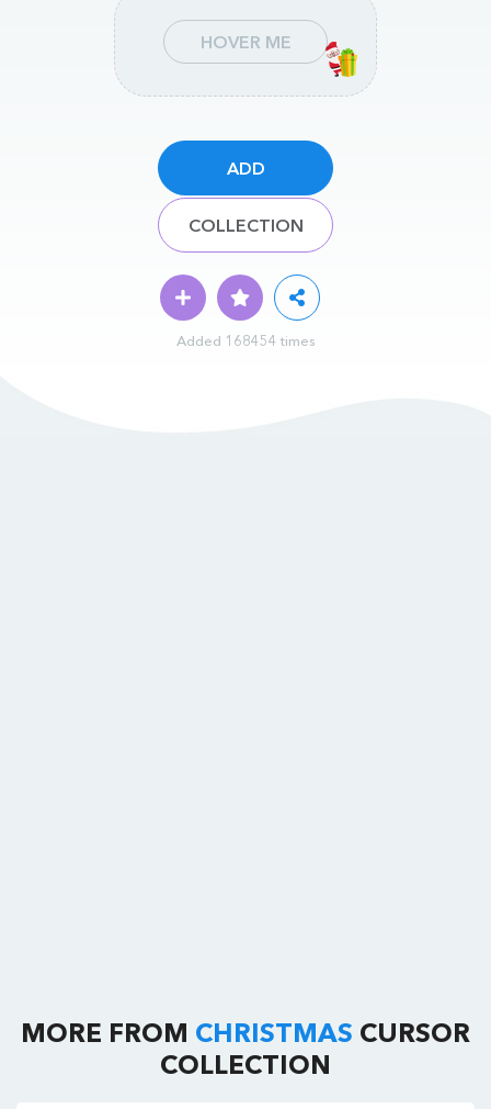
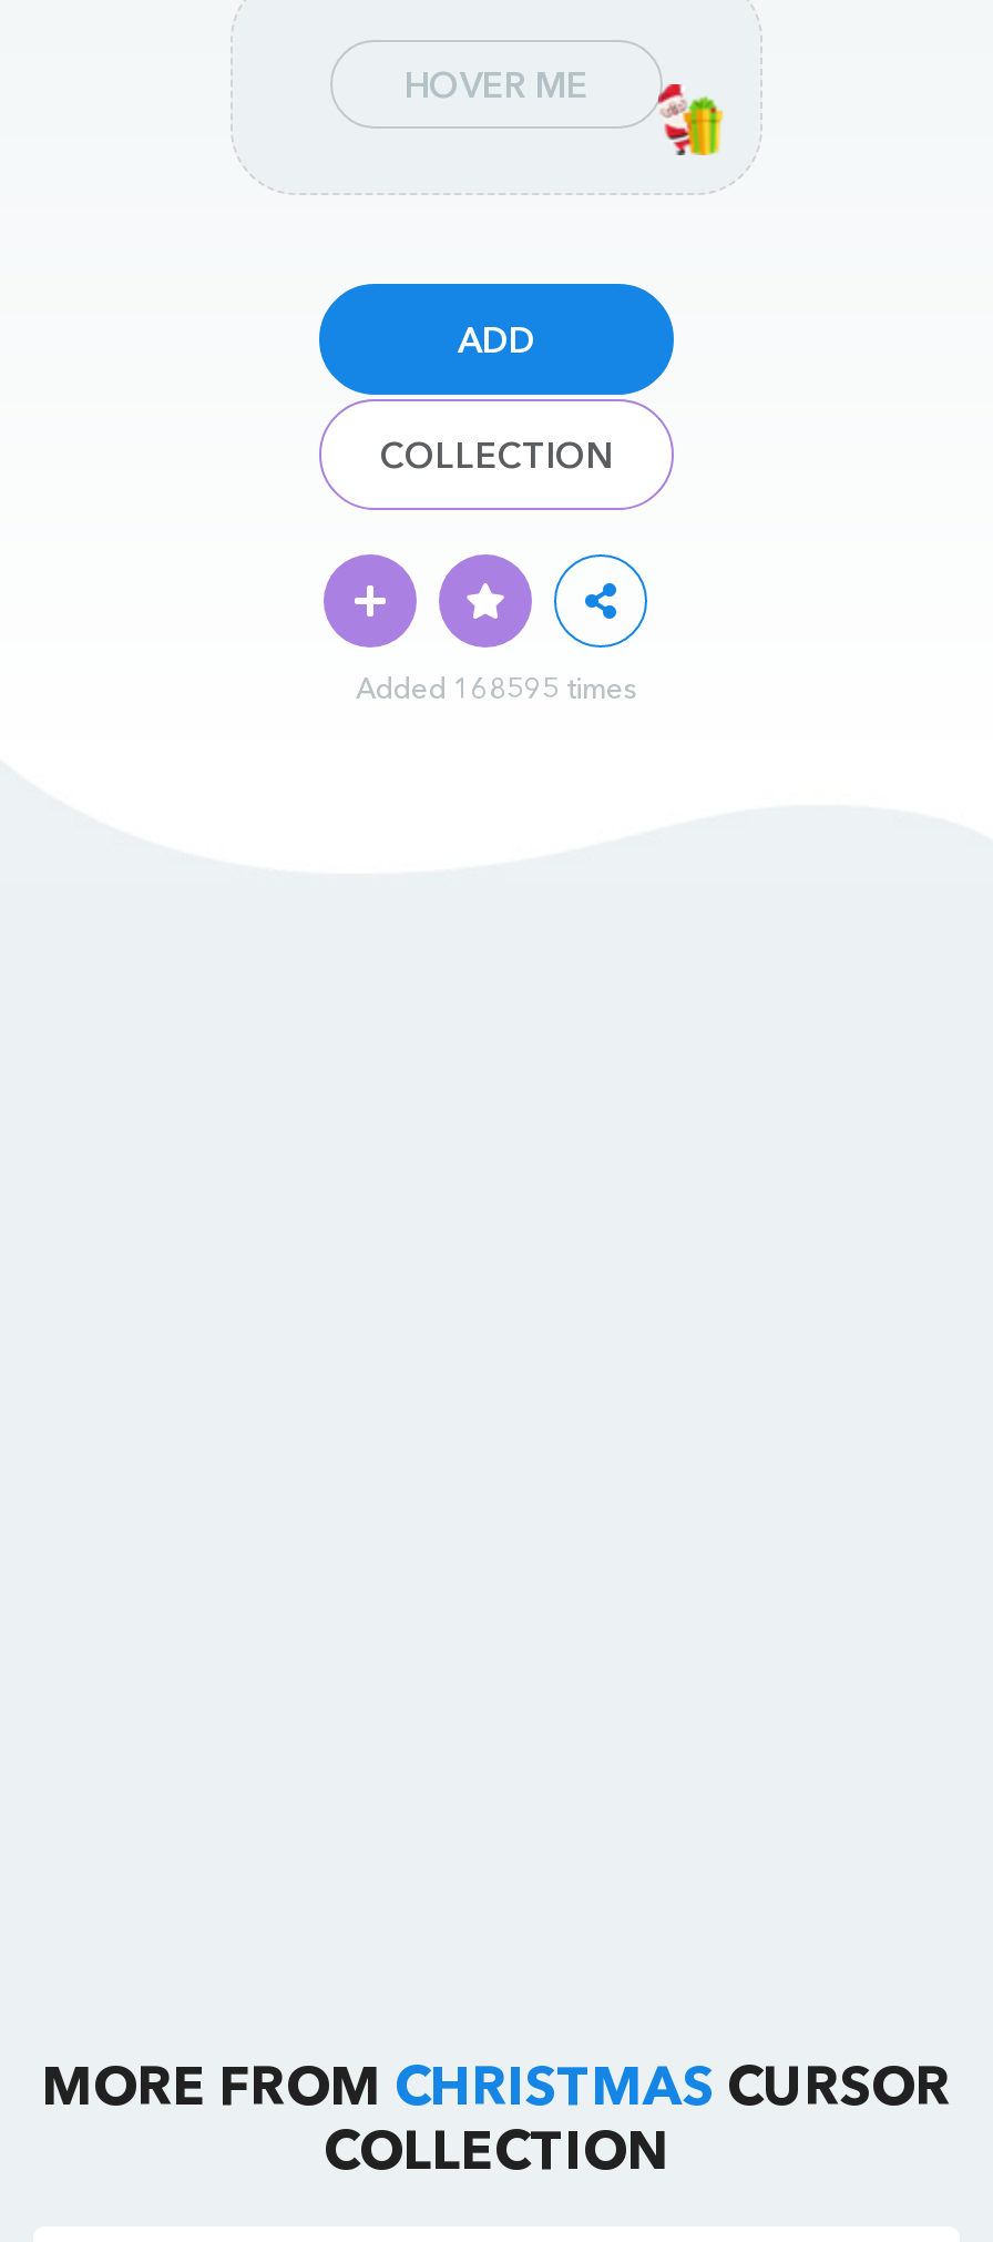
- Added 168454 times
+ Added 168595 times
